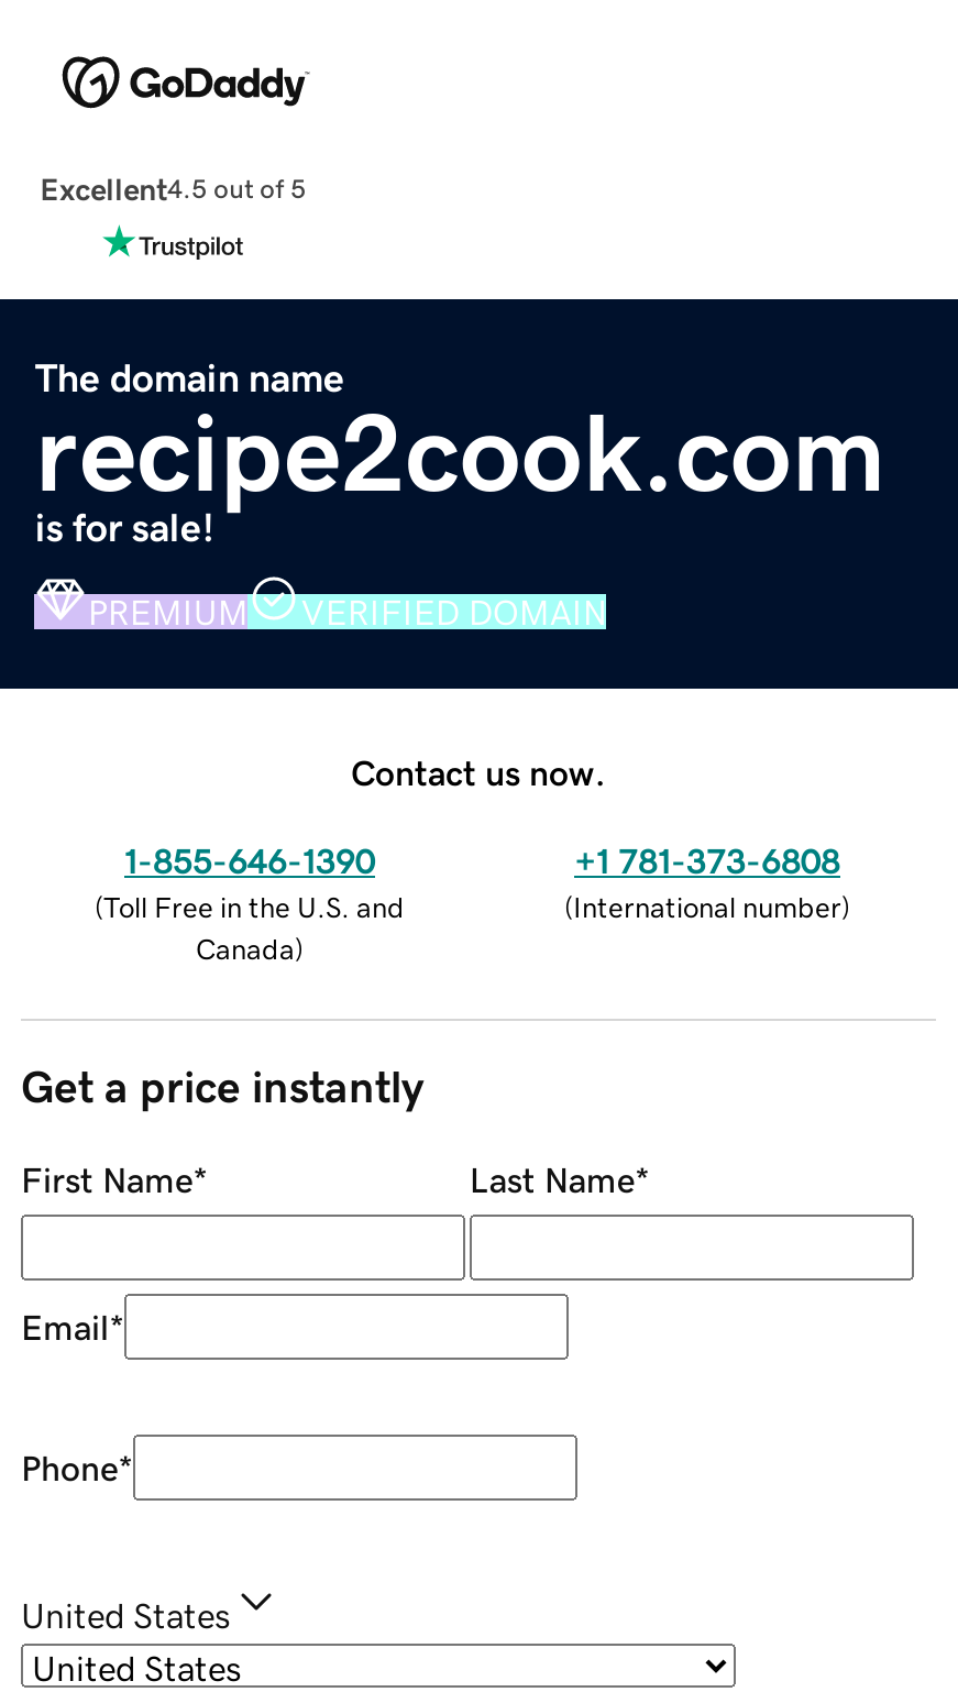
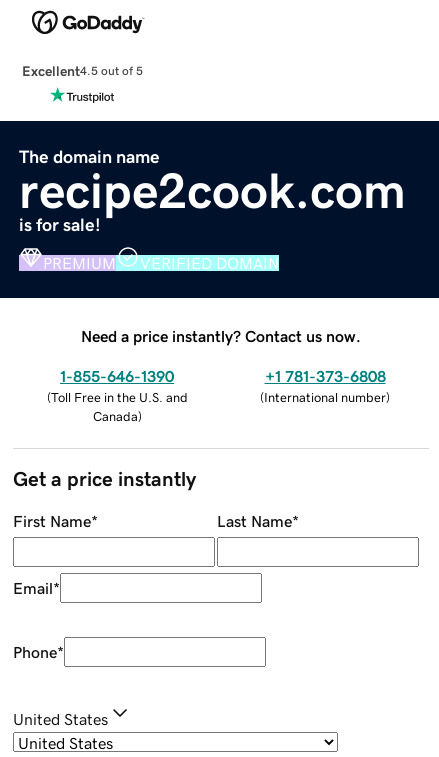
- Contact us now.
+ Need a price instantly? Contact us now.
